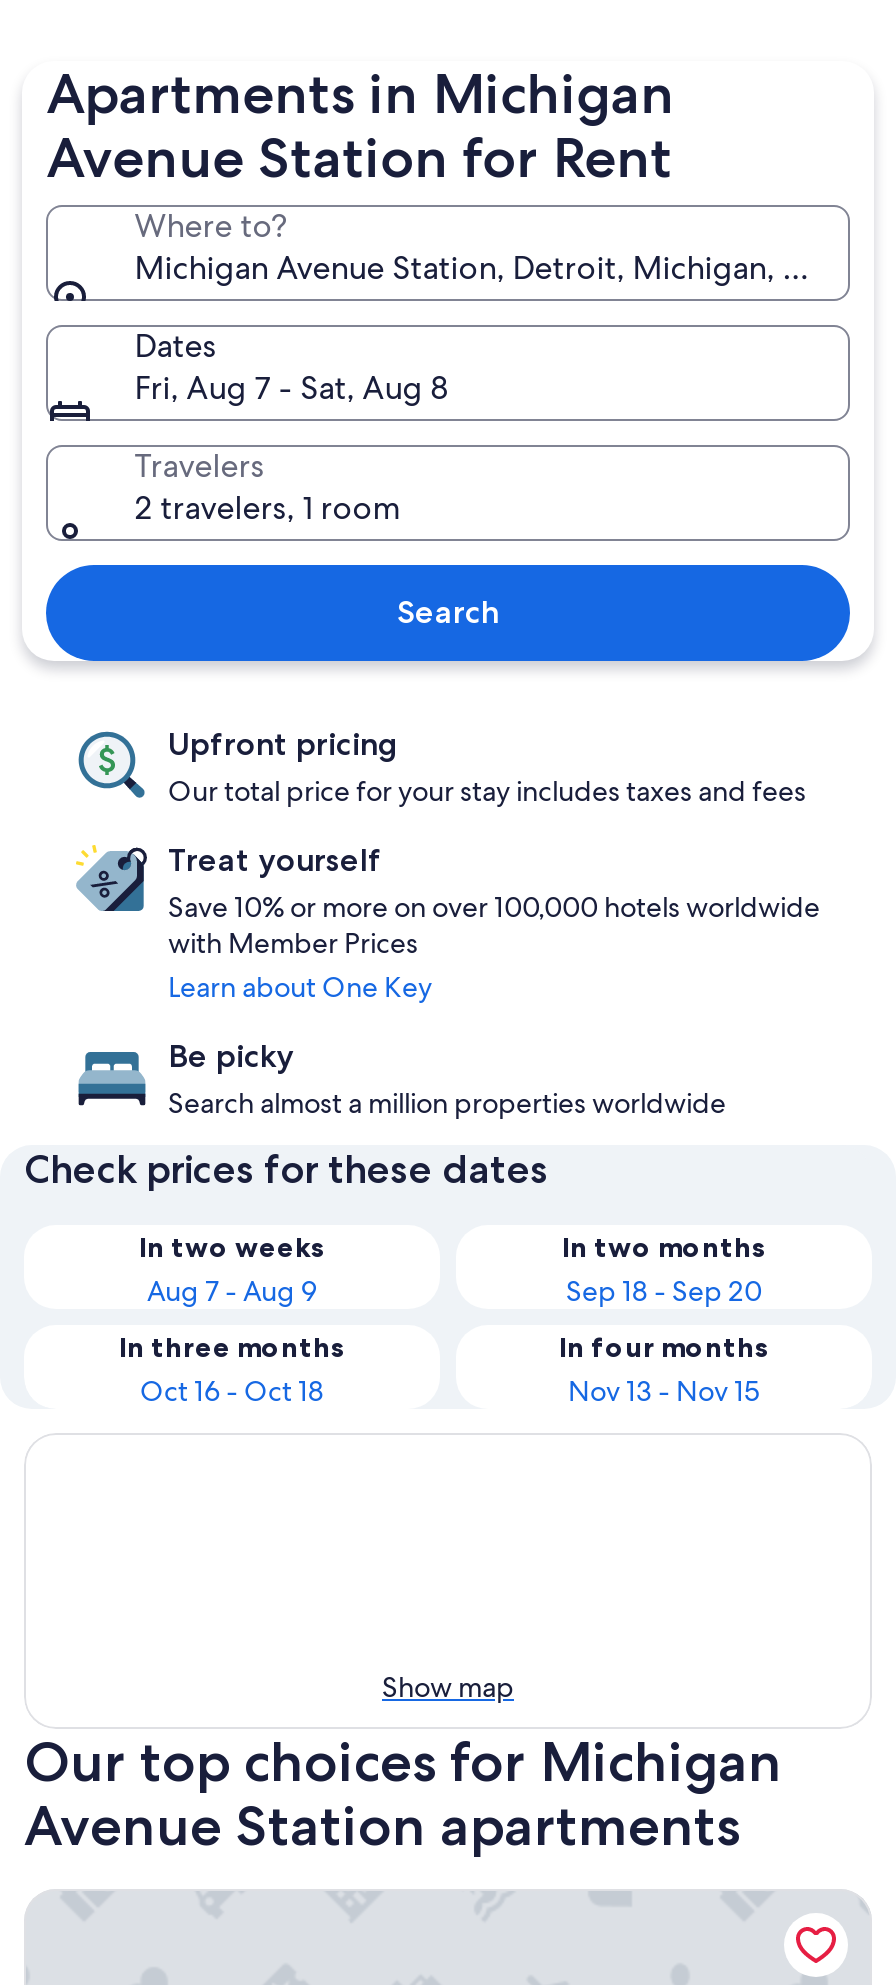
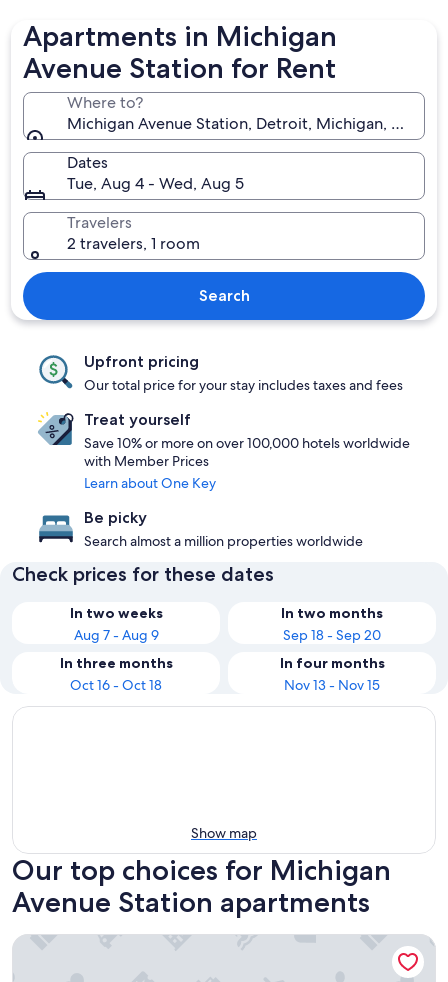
- Fri, Aug 7 - Sat, Aug 8
+ Tue, Aug 4 - Wed, Aug 5
